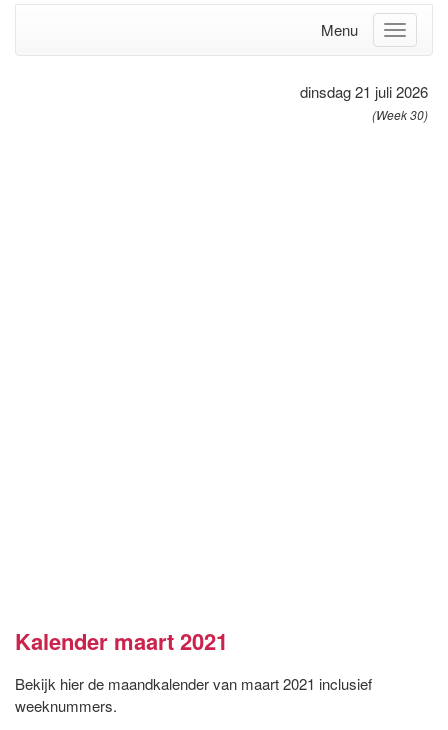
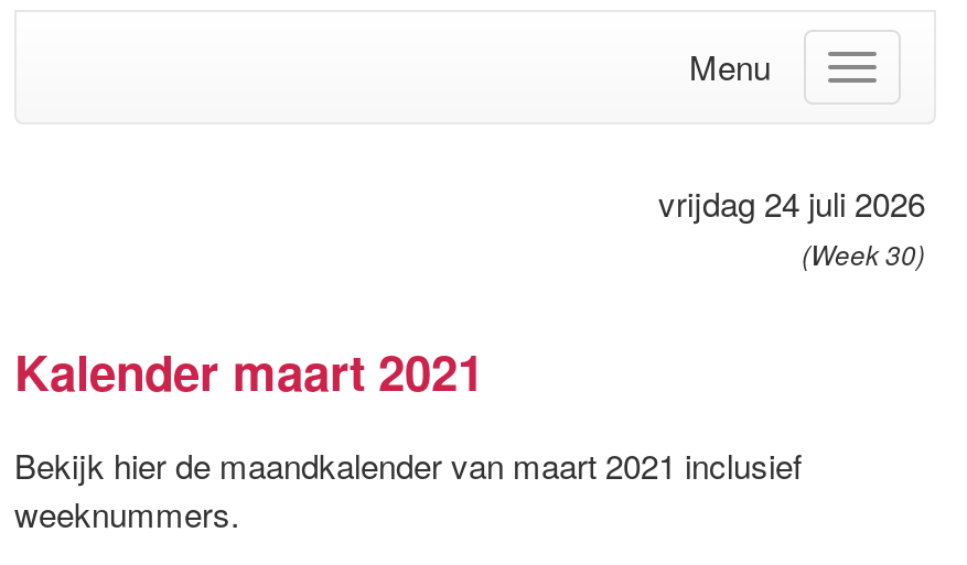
- dinsdag 21 juli 2026
+ vrijdag 24 juli 2026
